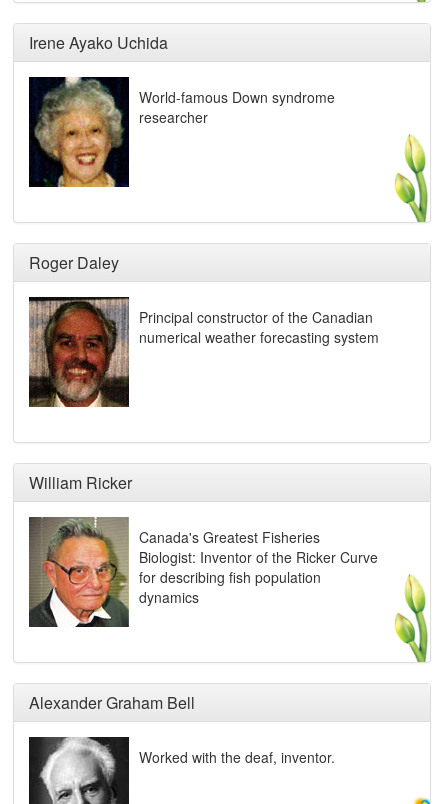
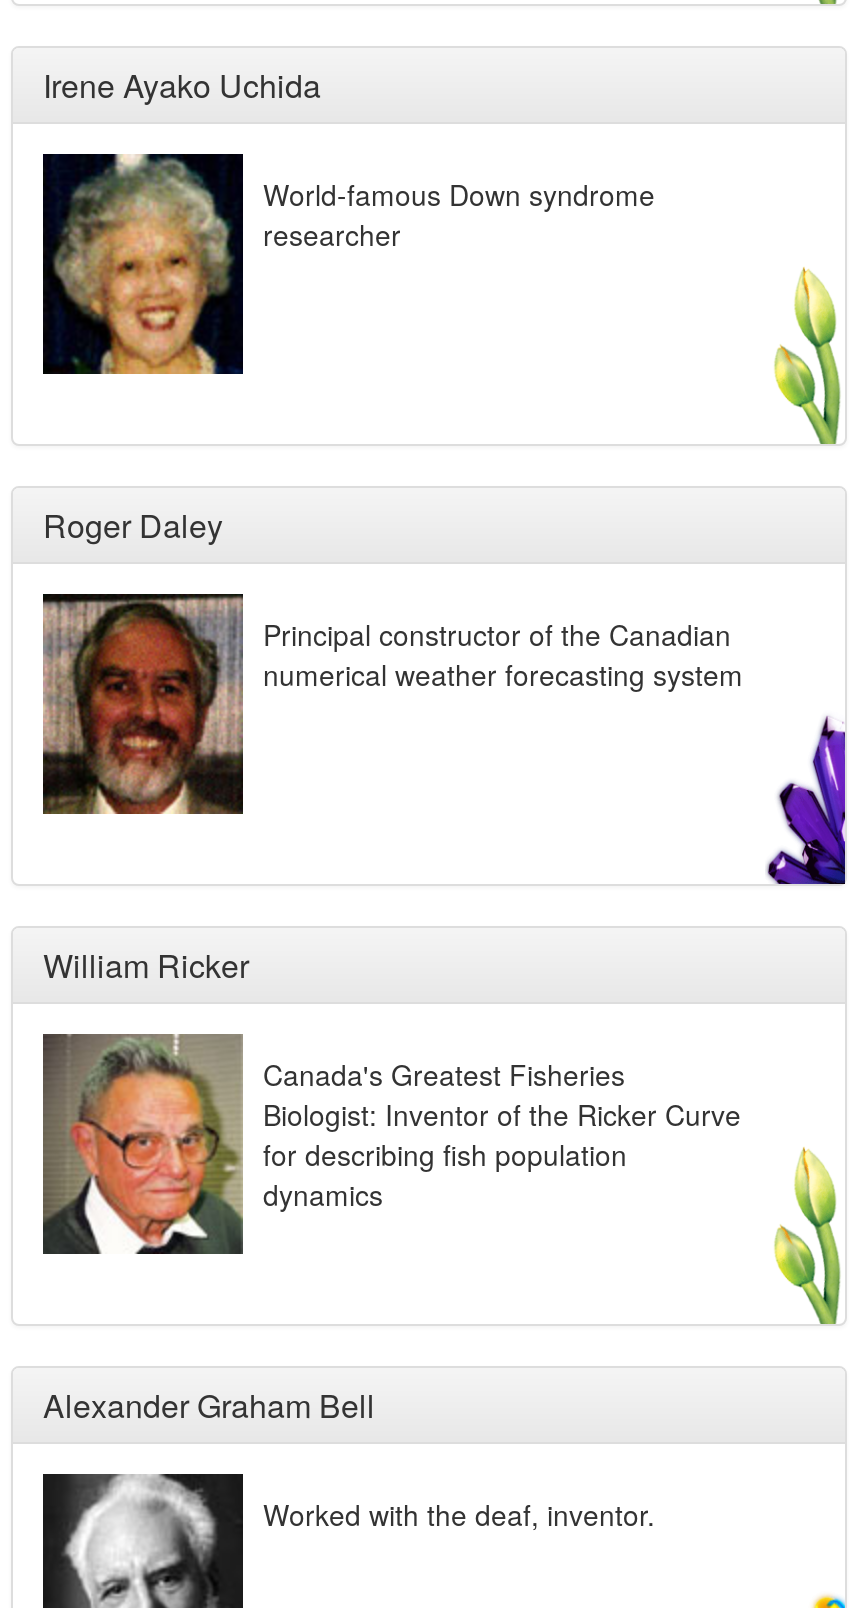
+ [image]
